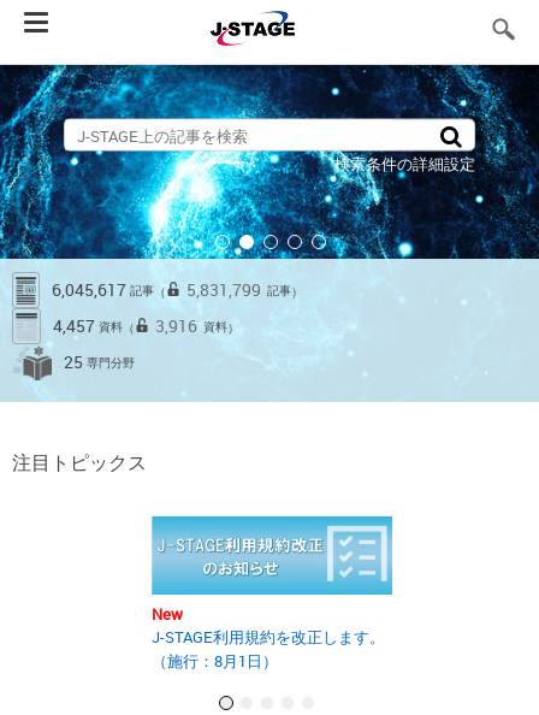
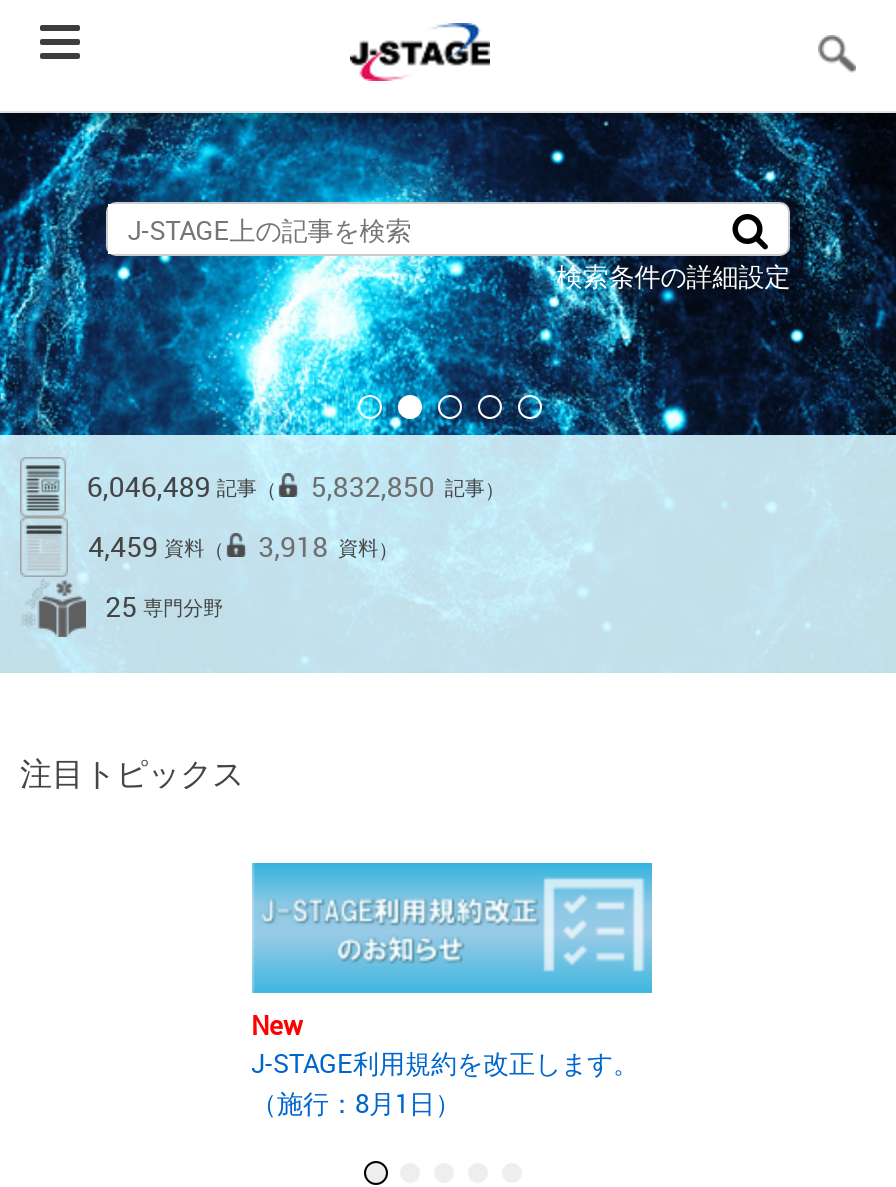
- 6,045,617記事（
+ 6,046,489記事（

- 5,831,799 記事）
+ 5,832,850 記事）

- 4,457資料（
+ 4,459資料（

- 3,916 資料）
+ 3,918 資料）
